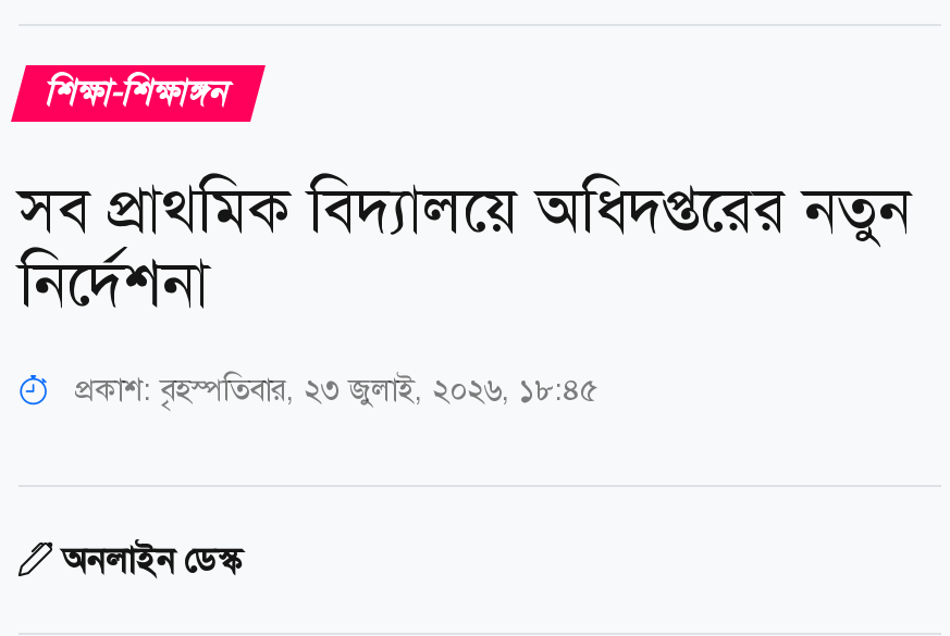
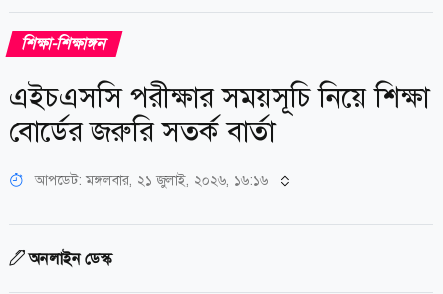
- সব প্রাথমিক বিদ্যালয়ে অধিদপ্তরের নতুন
- নির্দেশনা
+ এইচএসসি পরীক্ষার সময়সূচি নিয়ে শিক্ষা
+ বোর্ডের জরুরি সতর্ক বার্তা

- প্রকাশ: বৃহস্পতিবার, ২৩ জুলাই, ২০২৬, ১৮:৪৫
+ আপডেট: মঙ্গলবার, ২১ জুলাই, ২০২৬, ১৬:১৬
